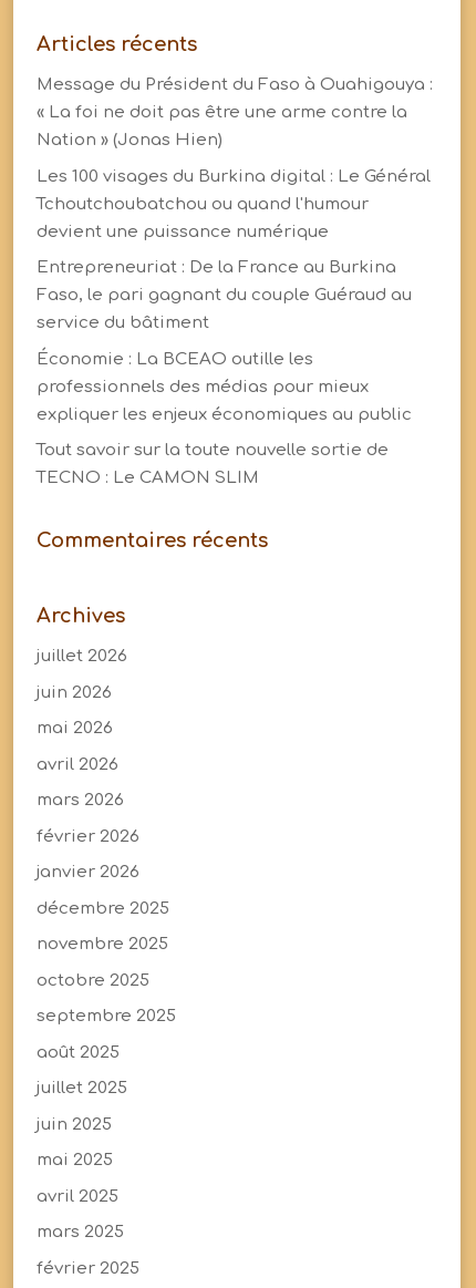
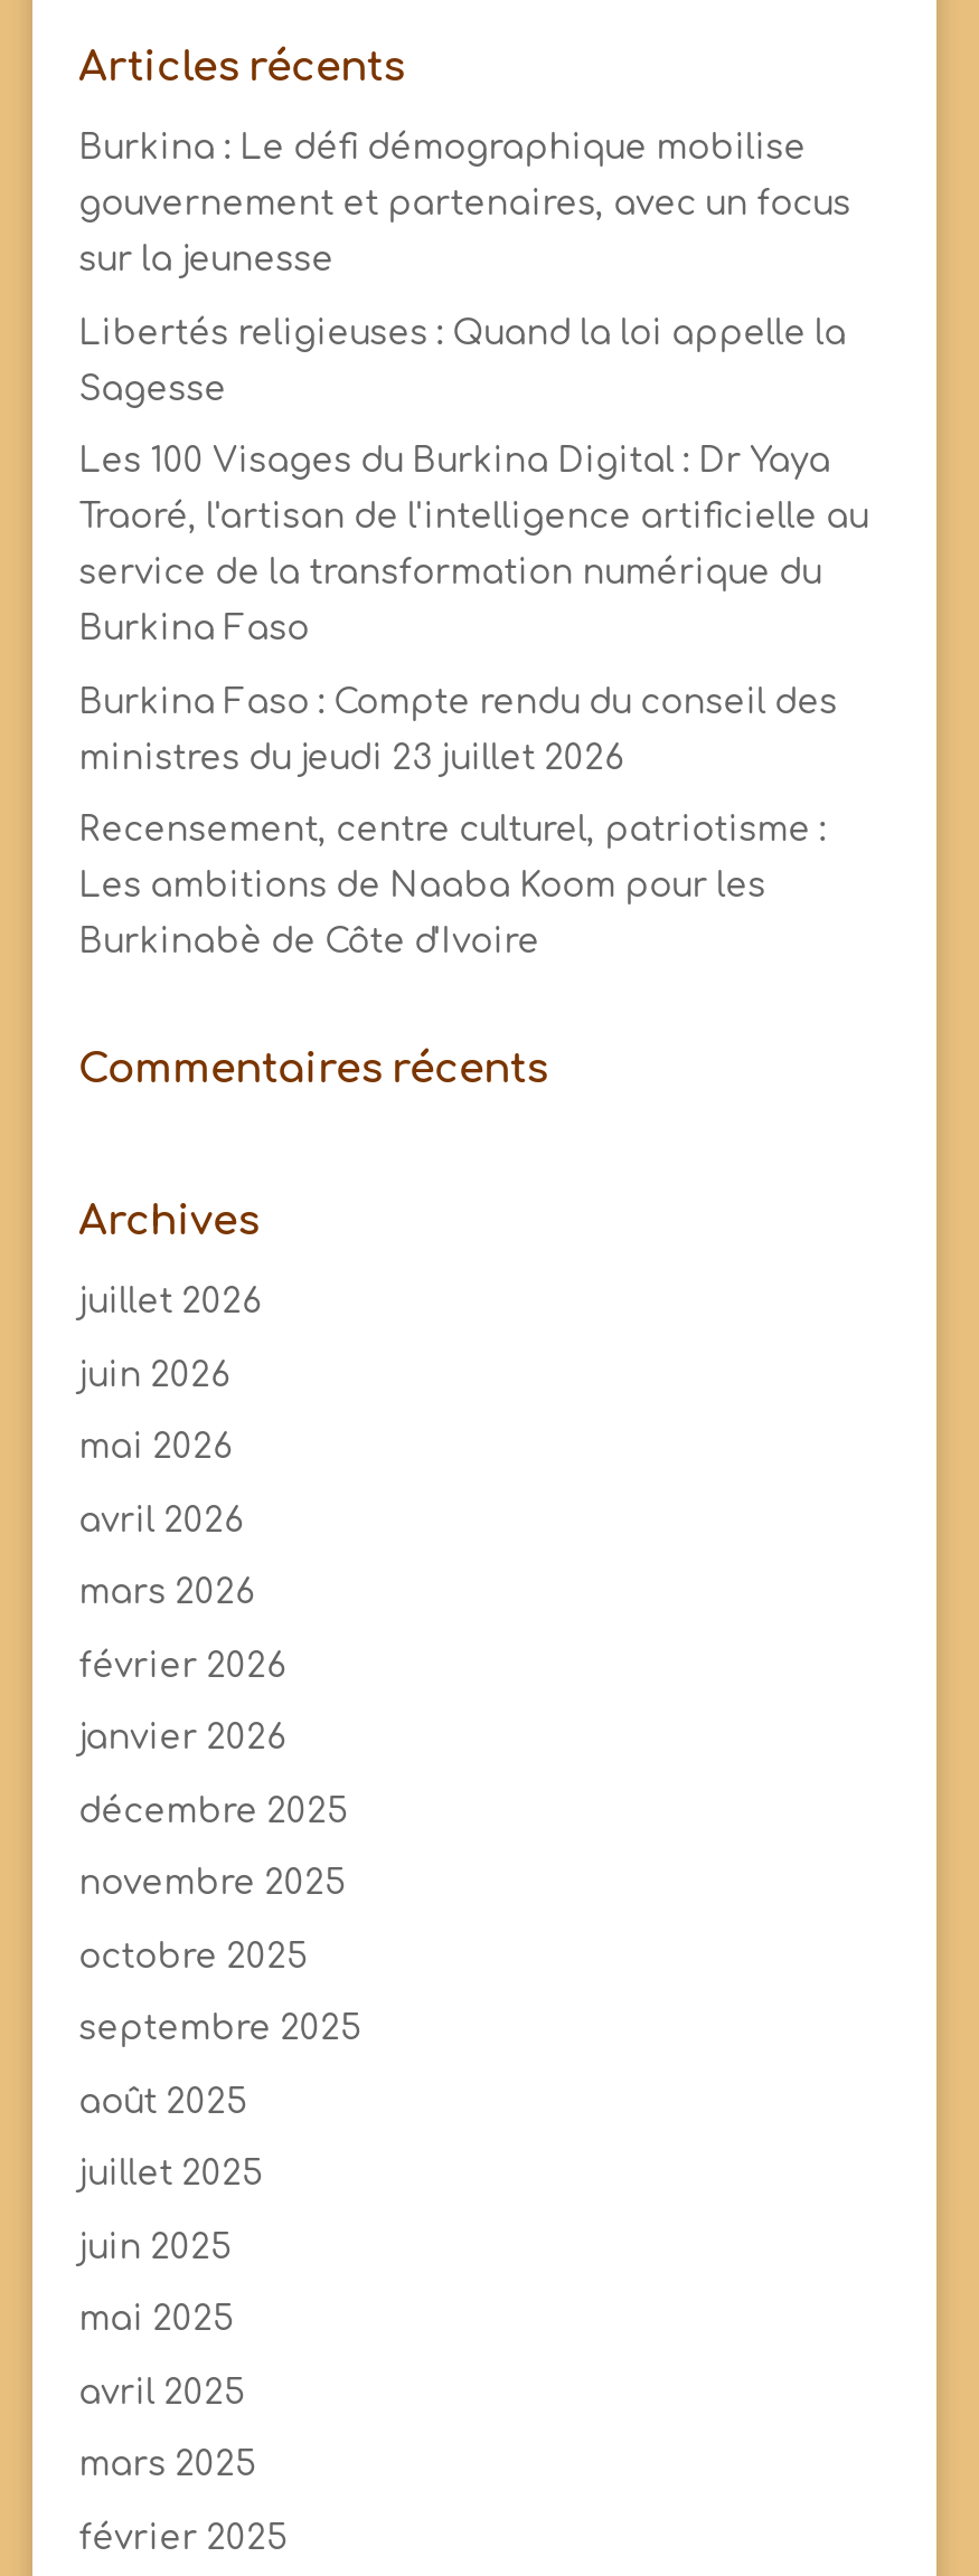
- Message du Président du Faso à Ouahigouya :
+ Burkina : Le défi démographique mobilise

- « La foi ne doit pas être une arme contre la
+ gouvernement et partenaires, avec un focus

- Nation » (Jonas Hien)
+ sur la jeunesse

- Les 100 visages du Burkina digital : Le Général
+ Libertés religieuses : Quand la loi appelle la

- Tchoutchoubatchou ou quand l'humour
+ Sagesse

- devient une puissance numérique
+ Les 100 Visages du Burkina Digital : Dr Yaya

- Entrepreneuriat : De la France au Burkina
+ Traoré, l'artisan de l'intelligence artificielle au

- Faso, le pari gagnant du couple Guéraud au
+ service de la transformation numérique du

- service du bâtiment
+ Burkina Faso

- Économie : La BCEAO outille les
+ Burkina Faso : Compte rendu du conseil des

- professionnels des médias pour mieux
+ ministres du jeudi 23 juillet 2026

- expliquer les enjeux économiques au public
+ Recensement, centre culturel, patriotisme :

- Tout savoir sur la toute nouvelle sortie de
+ Les ambitions de Naaba Koom pour les

- TECNO : Le CAMON SLIM
+ Burkinabè de Côte d'Ivoire
